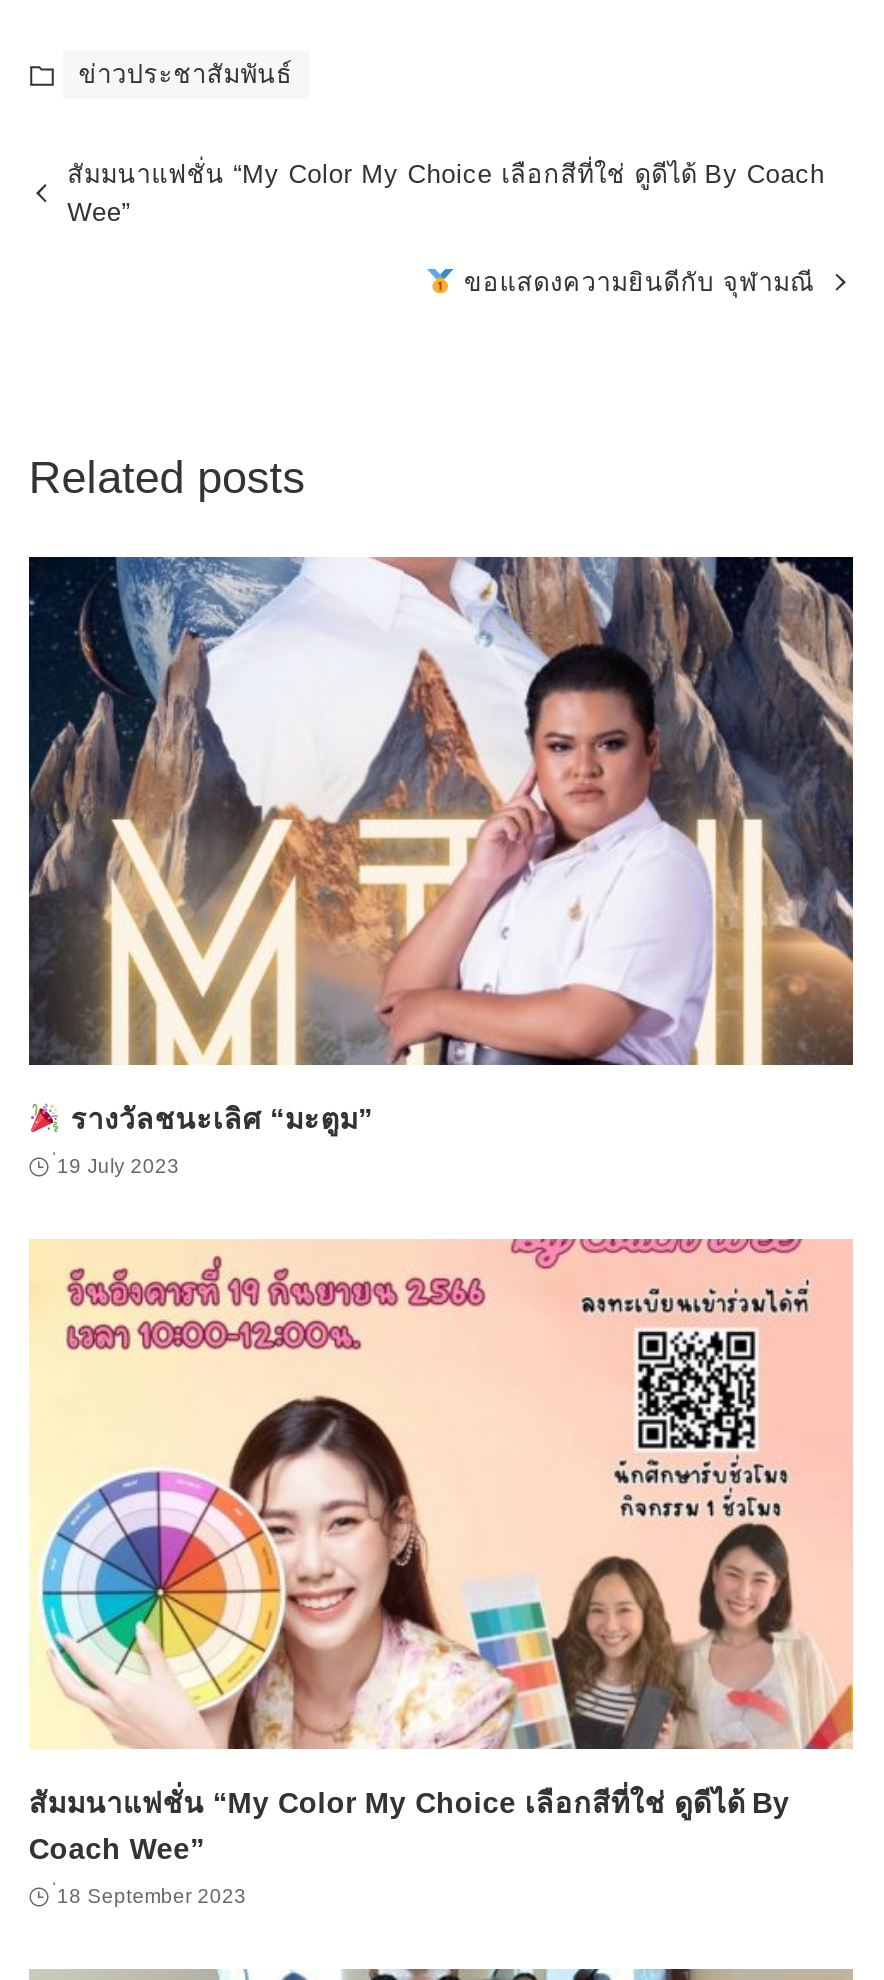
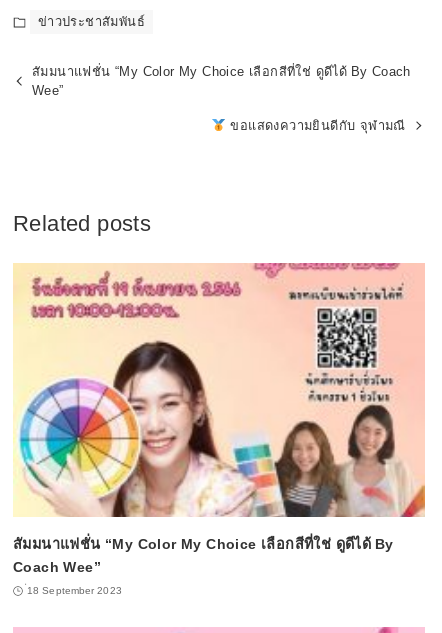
- [image]
- รางวัลชนะเลิศ “มะตูม”
- ่19 July 2023
